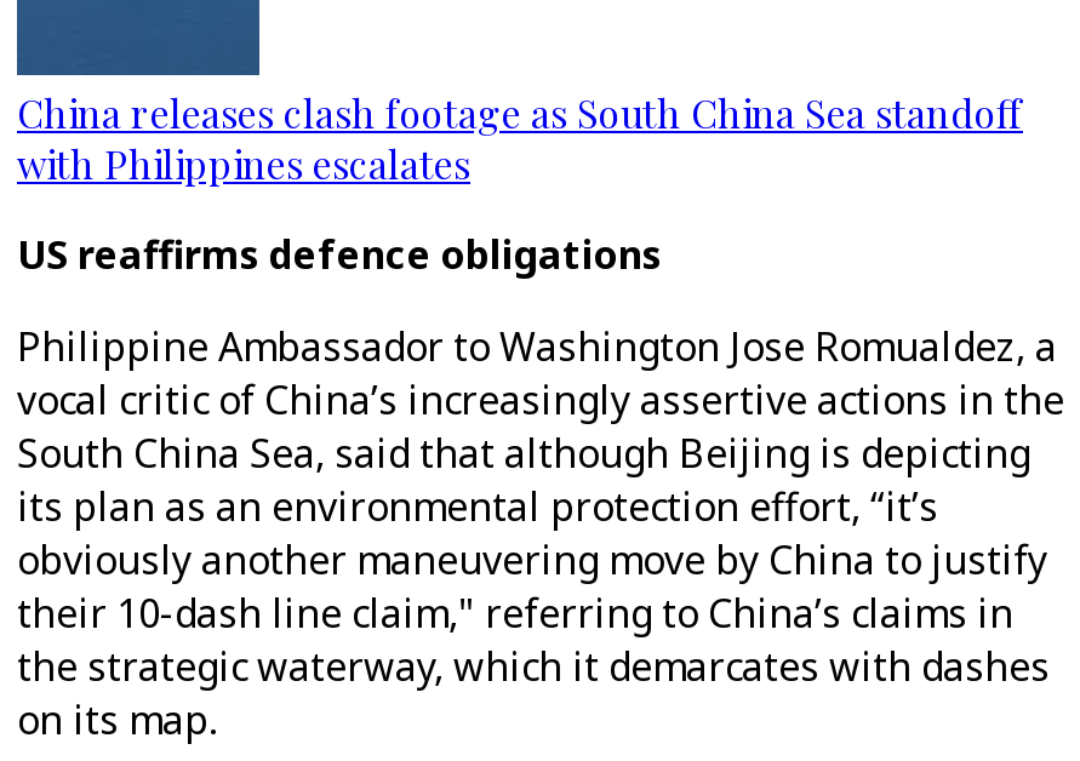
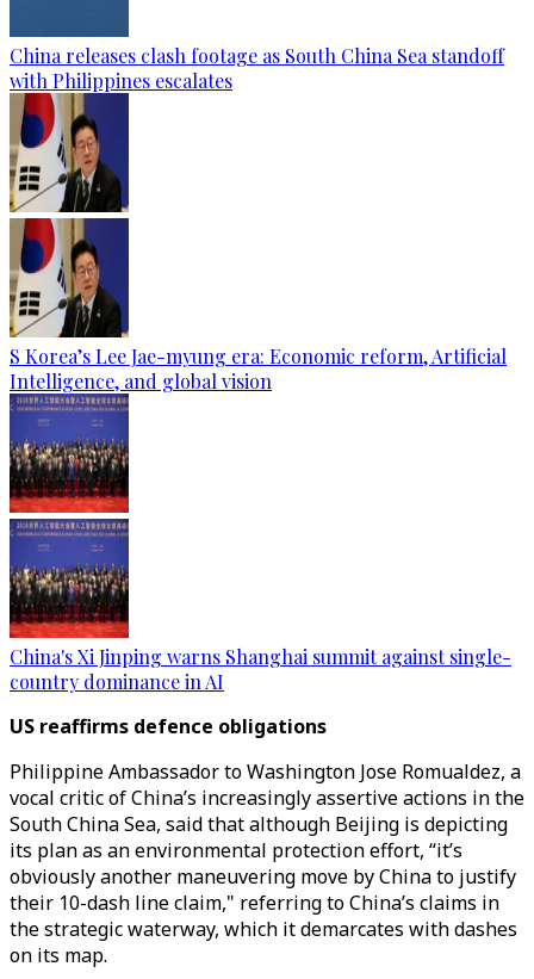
+ [image]
+ S Korea’s Lee Jae-myung era: Economic reform, Artificial
+ Intelligence, and global vision

+ [image]
+ China's Xi Jinping warns Shanghai summit against single-
+ country dominance in AI
